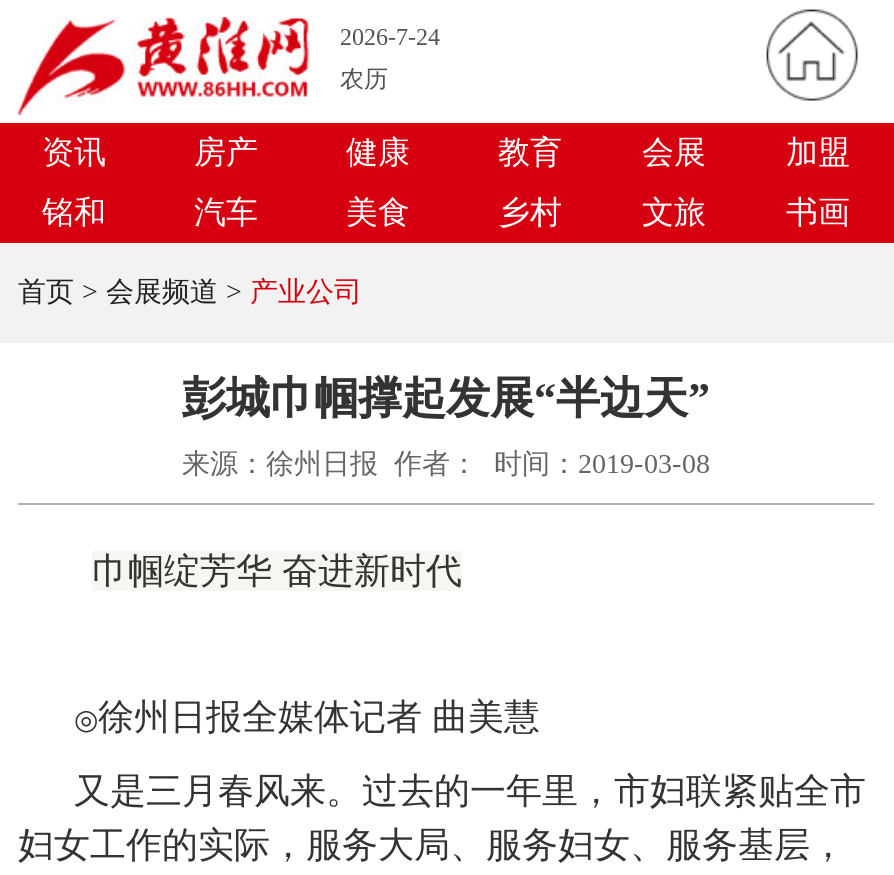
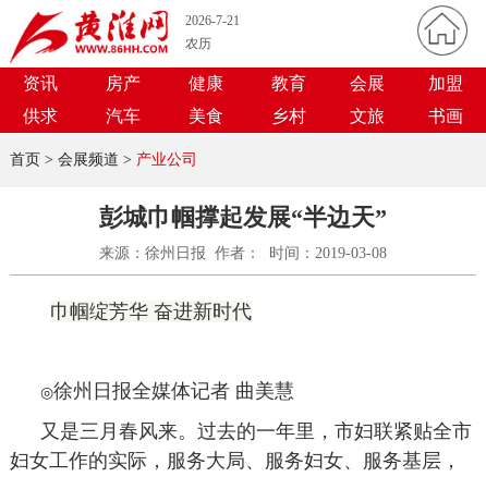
- 2026-7-24
+ 2026-7-21

- 铭和
+ 供求
